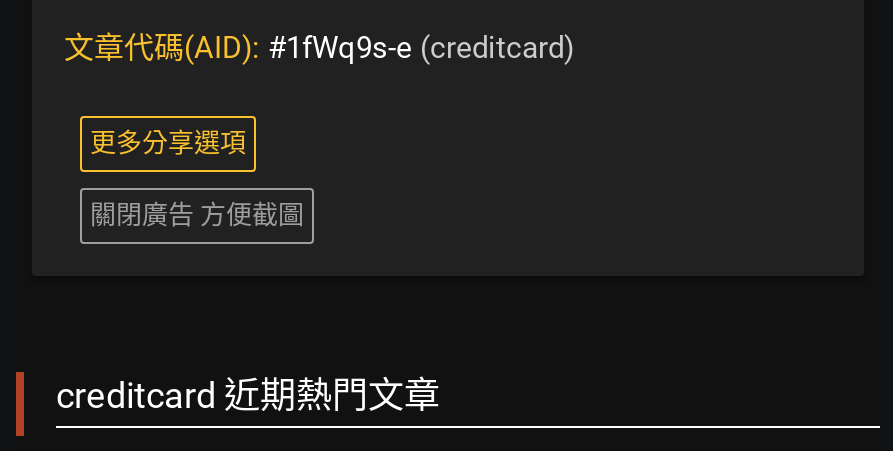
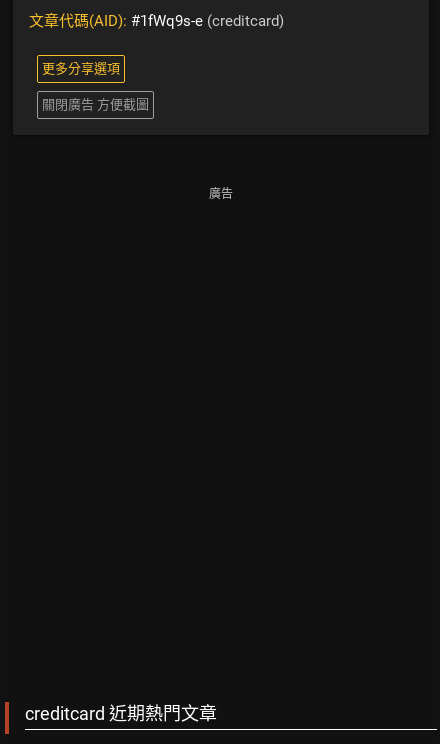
+ 廣告
